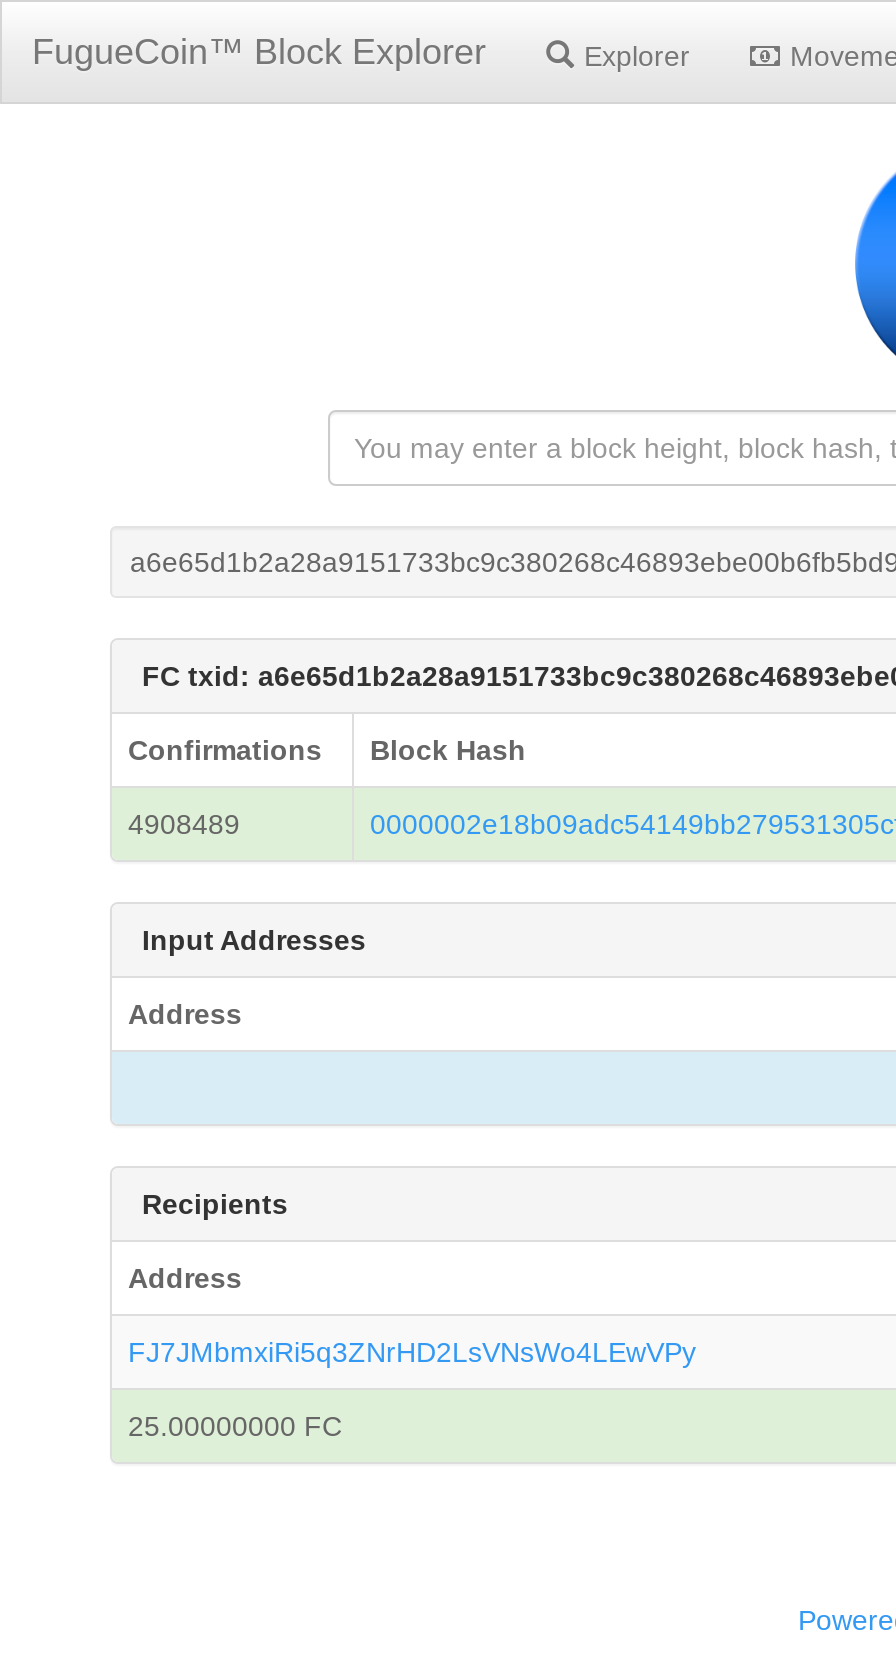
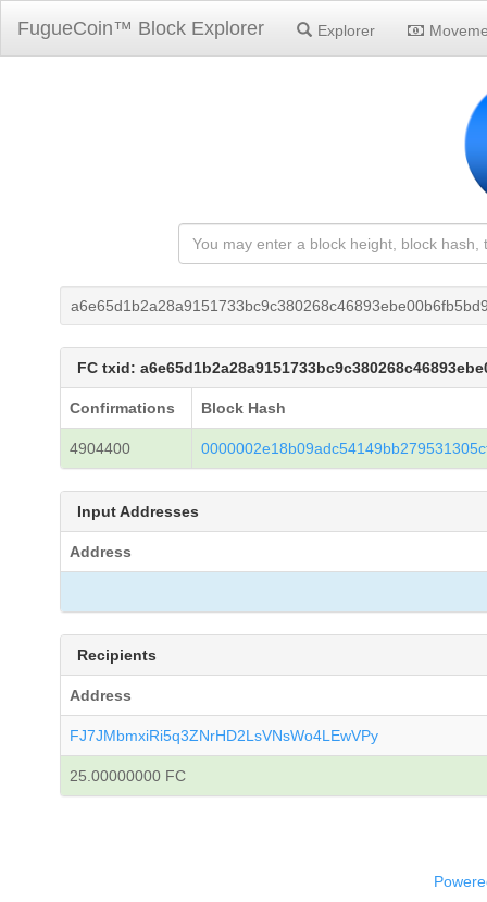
- 4908489
+ 4904400
